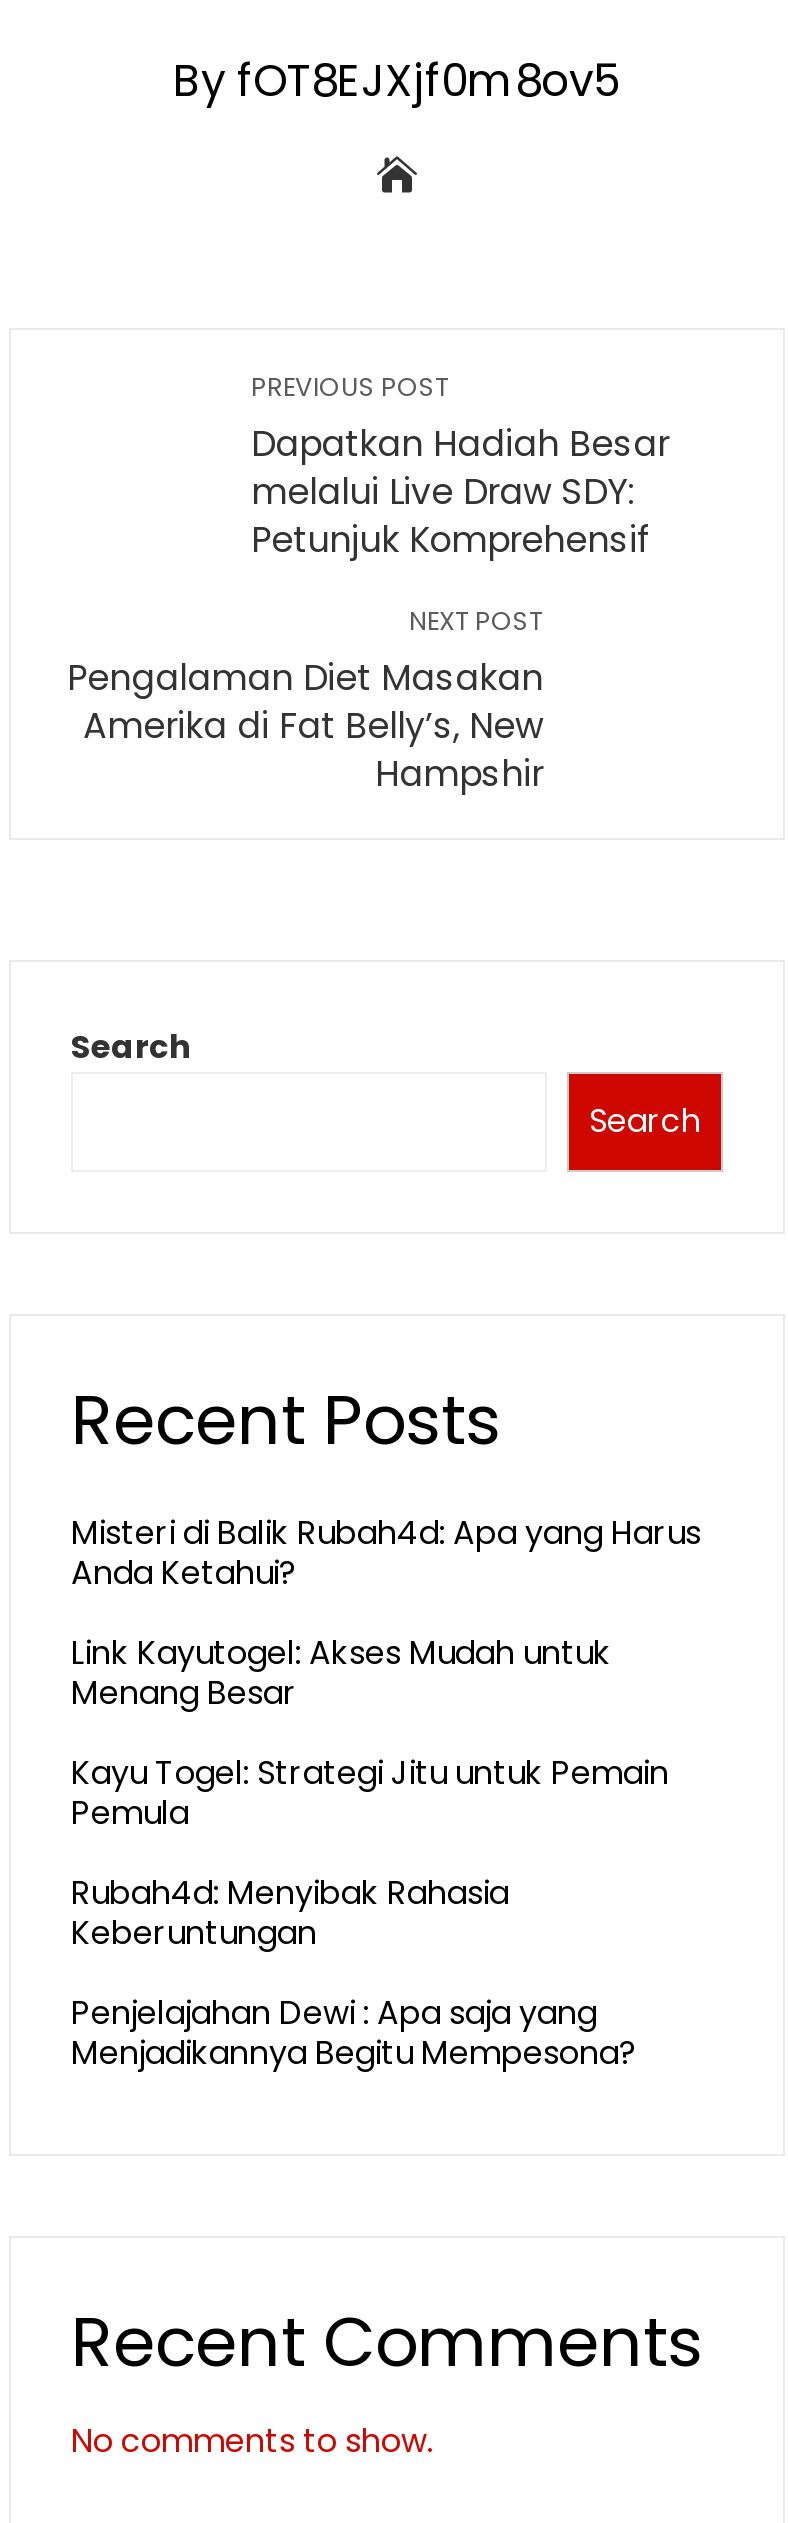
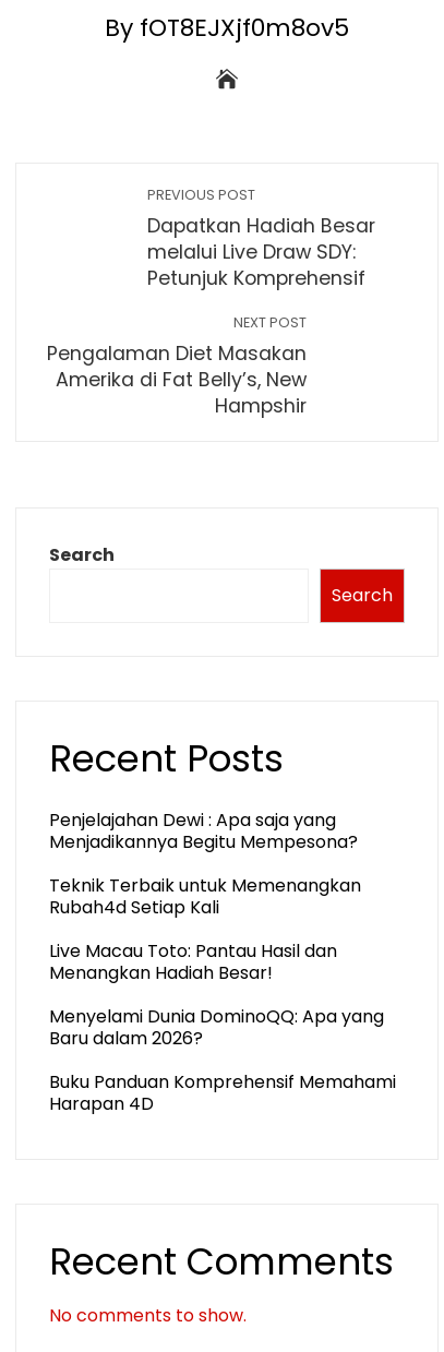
- Misteri di Balik Rubah4d: Apa yang Harus
- Anda Ketahui?
- Link Kayutogel: Akses Mudah untuk
- Menang Besar
- Kayu Togel: Strategi Jitu untuk Pemain
- Pemula
- Rubah4d: Menyibak Rahasia
- Keberuntungan

moved up: Penjelajahan Dewi : Apa saja yang | Menjadikannya Begitu Mempesona?

+ Teknik Terbaik untuk Memenangkan
+ Rubah4d Setiap Kali
+ Live Macau Toto: Pantau Hasil dan
+ Menangkan Hadiah Besar!
+ Menyelami Dunia DominoQQ: Apa yang
+ Baru dalam 2026?
+ Buku Panduan Komprehensif Memahami
+ Harapan 4D
